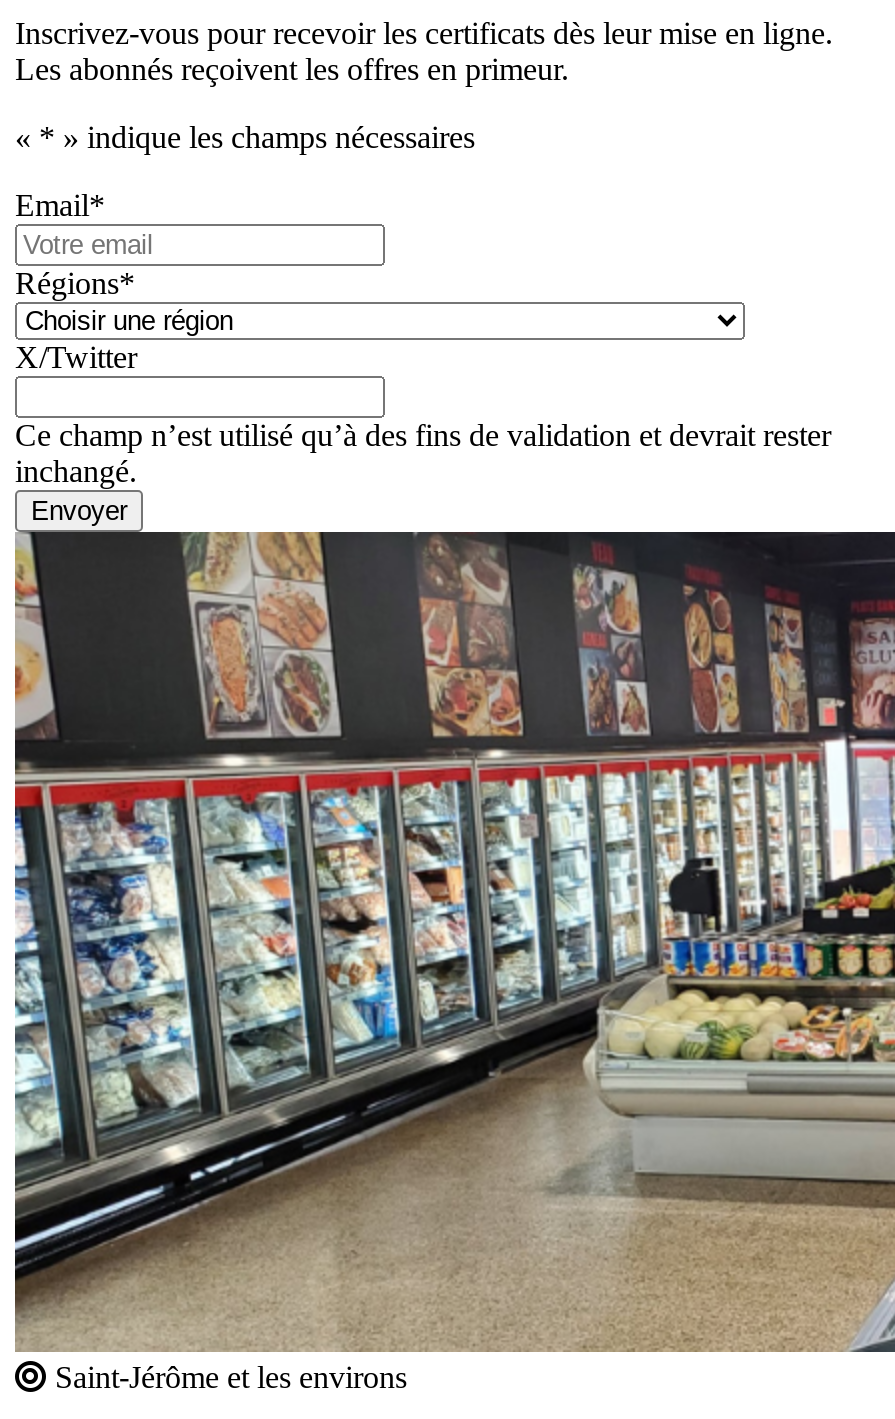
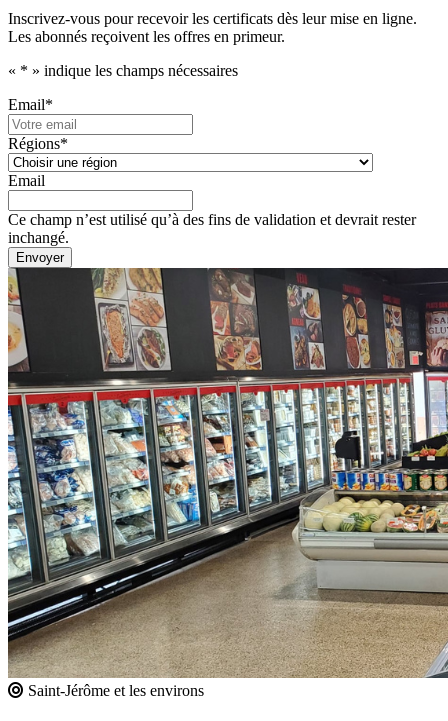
- X/Twitter
+ Email
